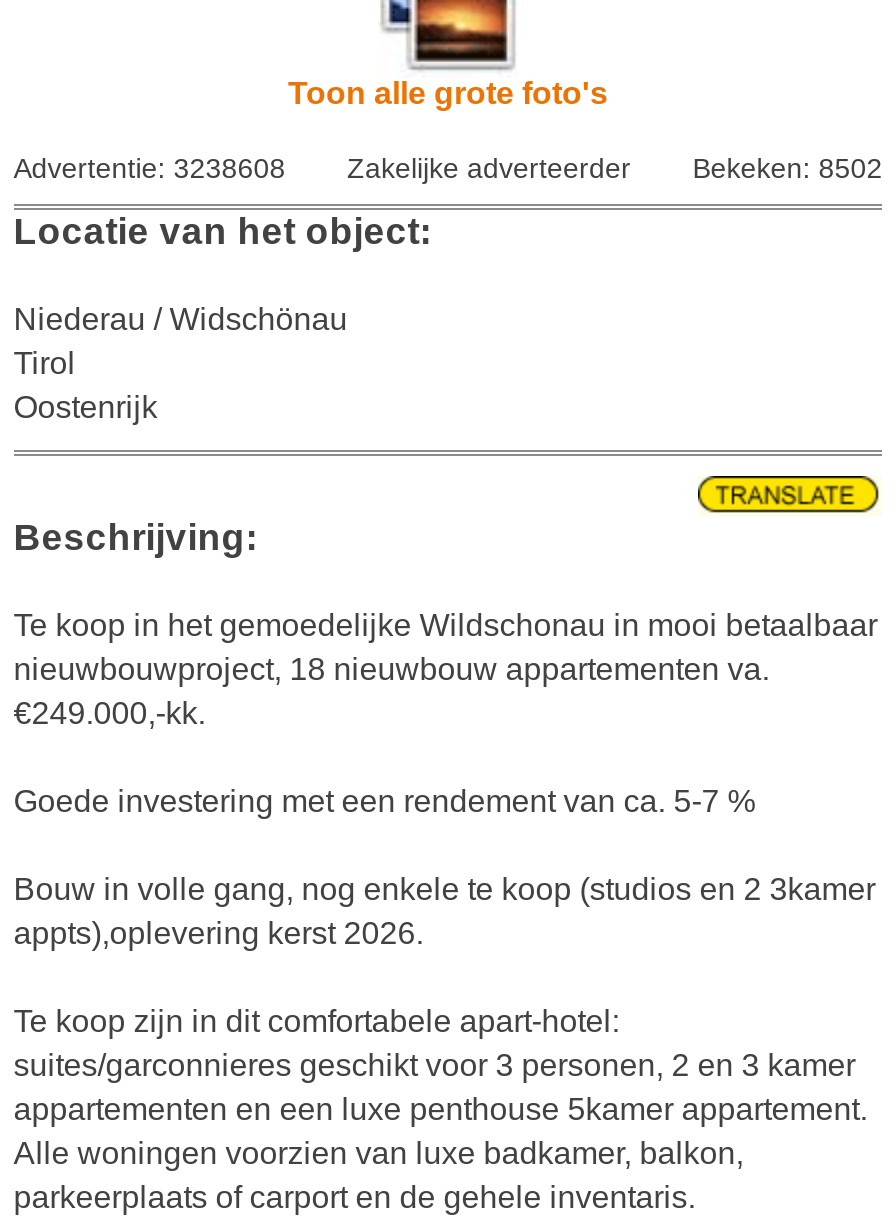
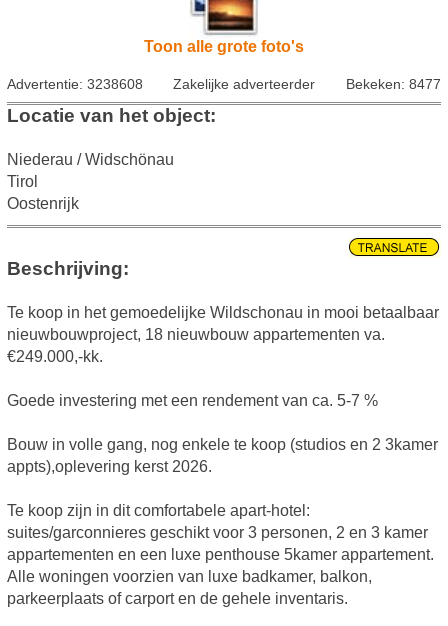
- Advertentie: 3238608 Zakelijke adverteerder Bekeken: 8502
+ Advertentie: 3238608 Zakelijke adverteerder Bekeken: 8477
